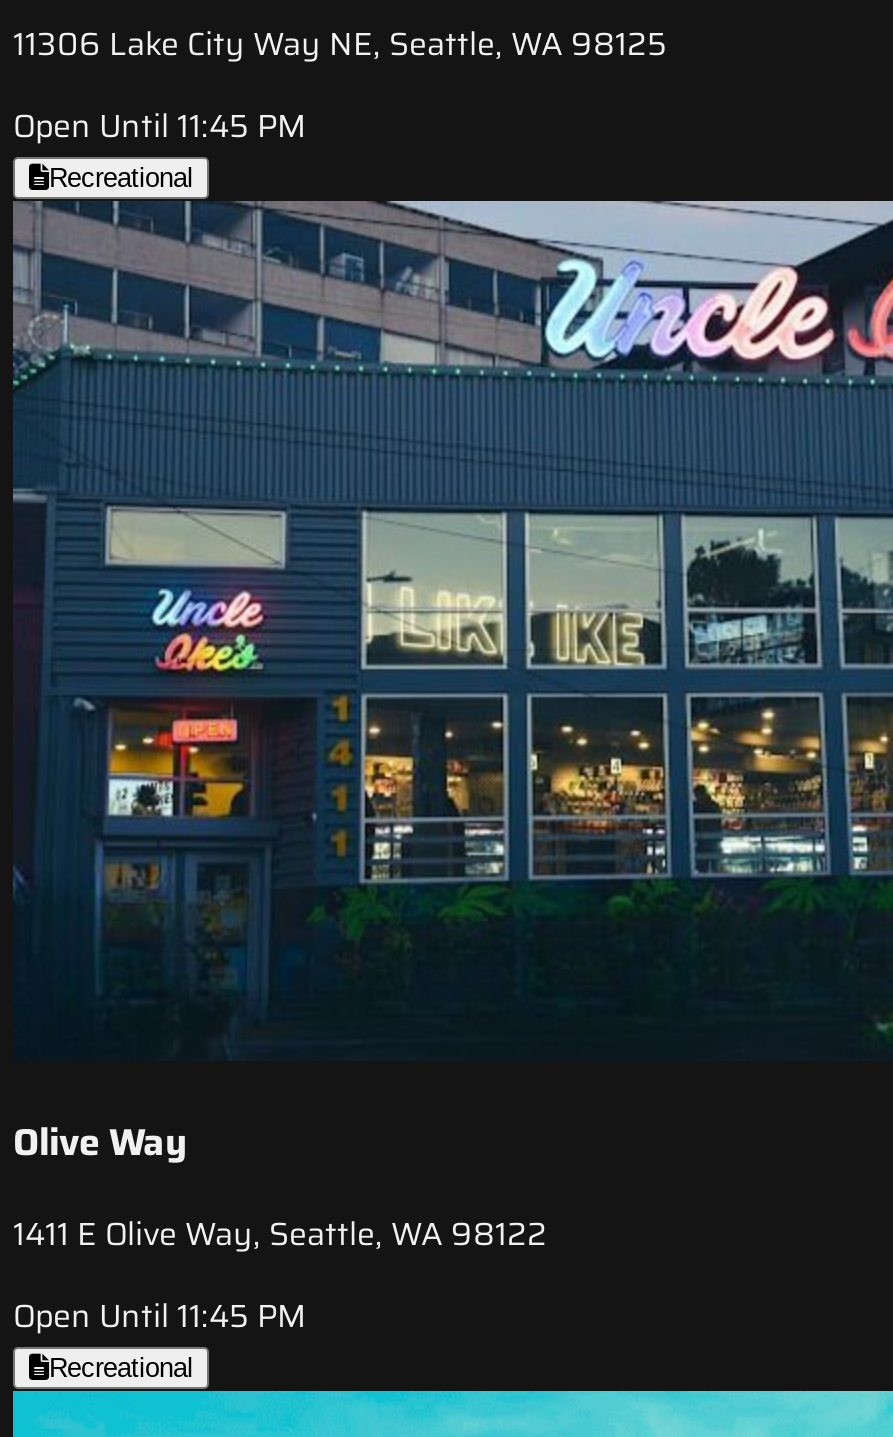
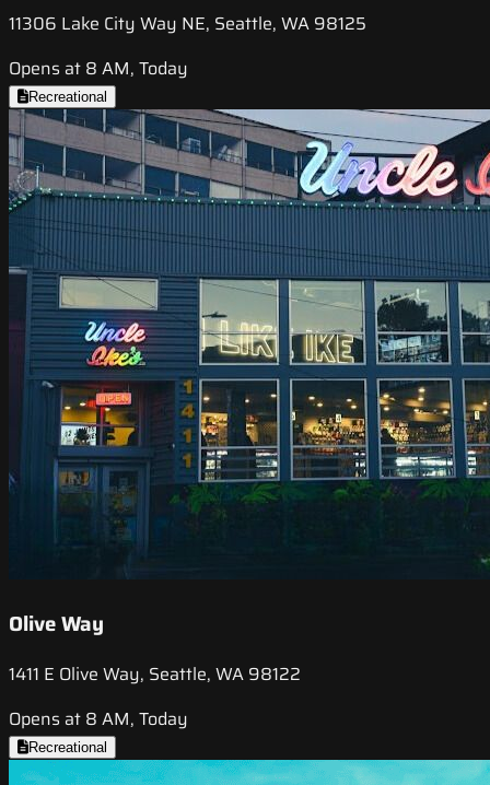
- Open Until 11:45 PM
+ Opens at 8 AM, Today

- Open Until 11:45 PM
+ Opens at 8 AM, Today
